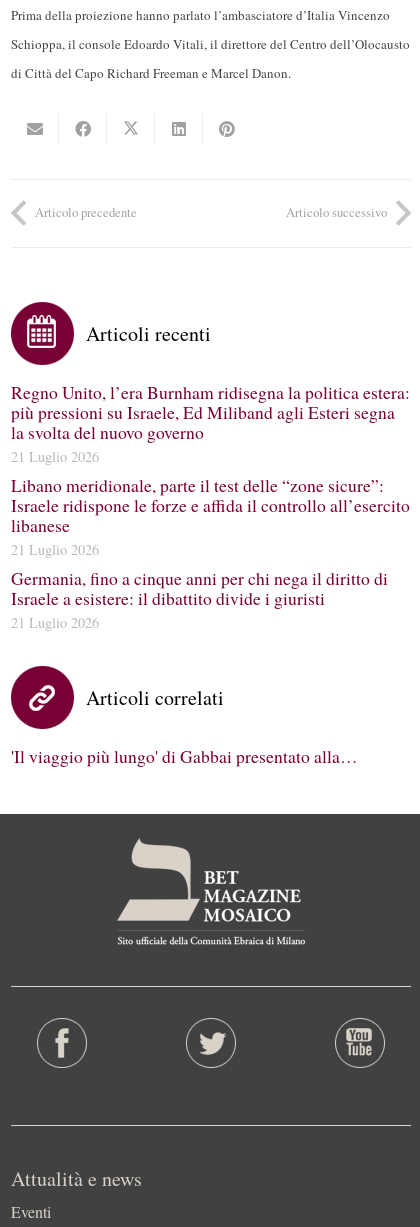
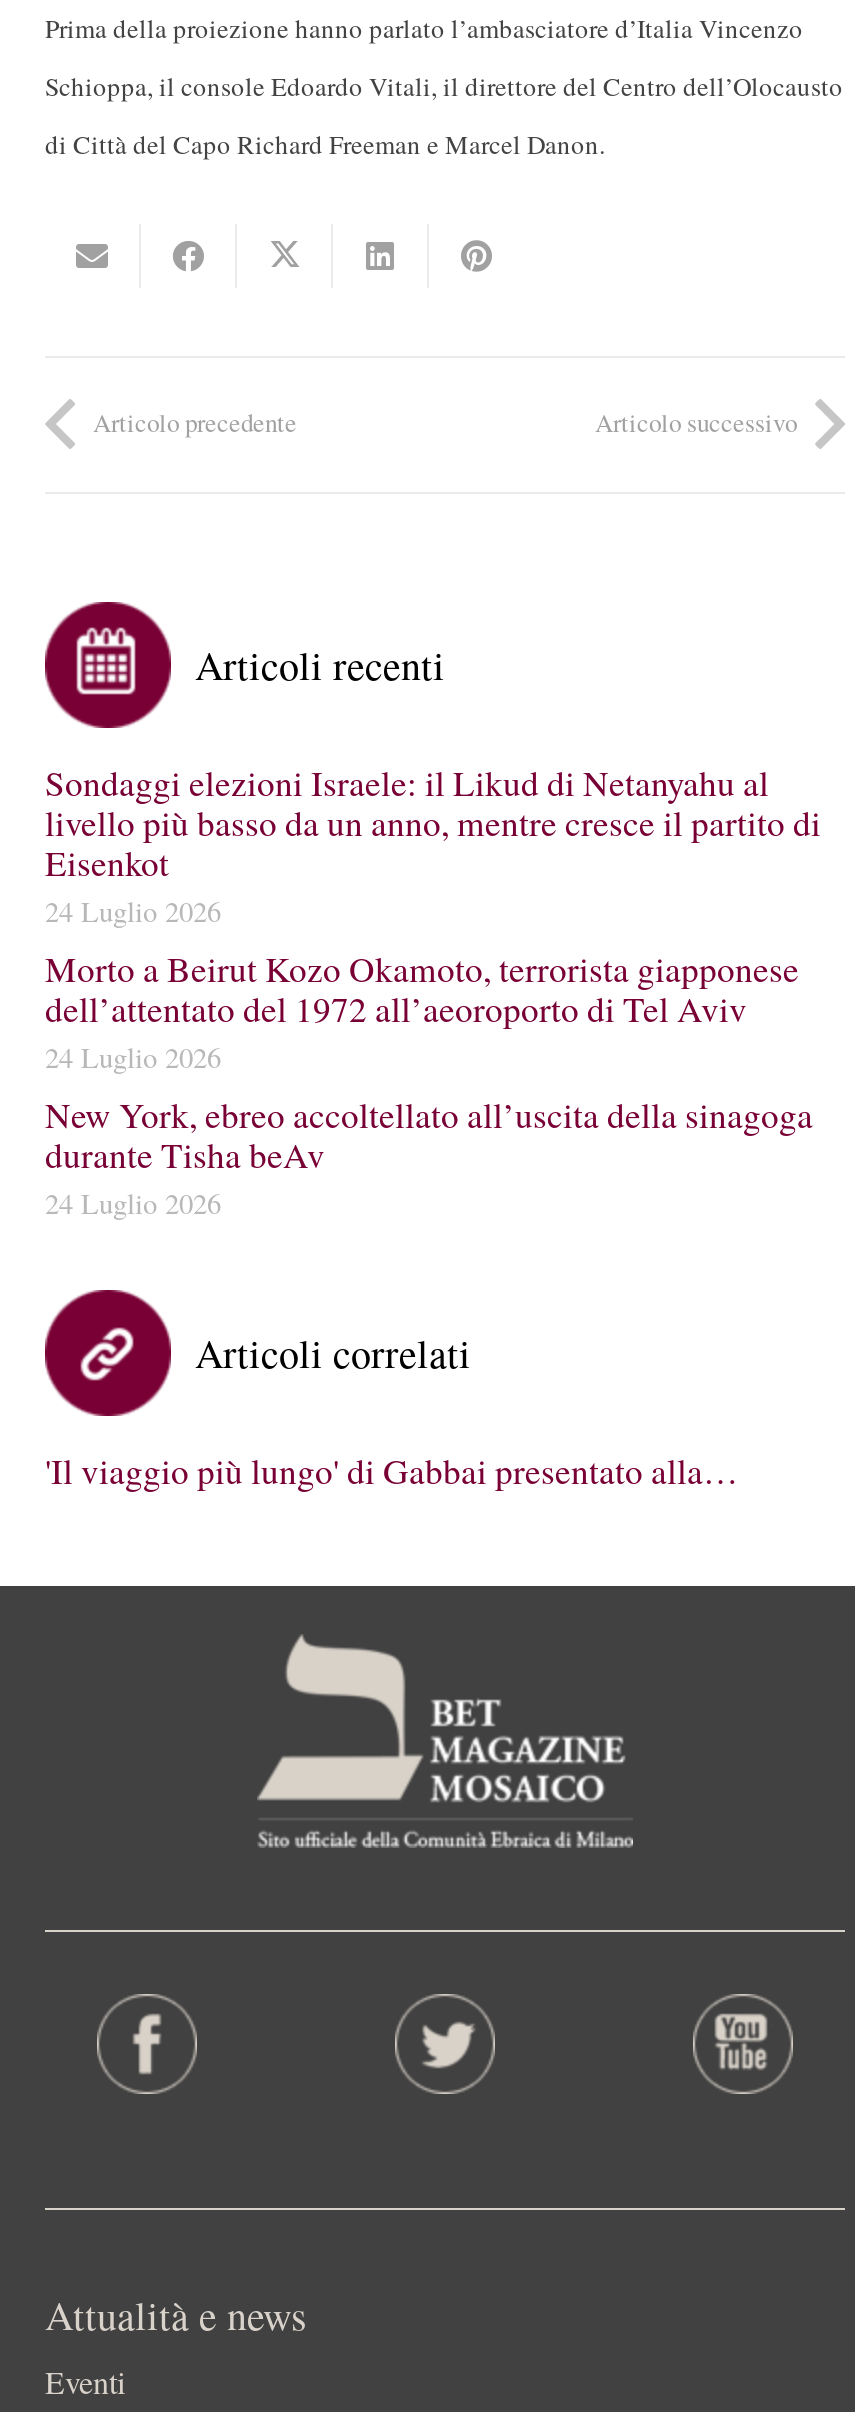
- Regno Unito, l’era Burnham ridisegna la politica estera:
- più pressioni su Israele, Ed Miliband agli Esteri segna
- la svolta del nuovo governo
- 21 Luglio 2026
- Libano meridionale, parte il test delle “zone sicure”:
- Israele ridispone le forze e affida il controllo all’esercito
- libanese
- 21 Luglio 2026
- Germania, fino a cinque anni per chi nega il diritto di
- Israele a esistere: il dibattito divide i giuristi
- 21 Luglio 2026
+ Sondaggi elezioni Israele: il Likud di Netanyahu al
+ livello più basso da un anno, mentre cresce il partito di
+ Eisenkot
+ 24 Luglio 2026
+ Morto a Beirut Kozo Okamoto, terrorista giapponese
+ dell’attentato del 1972 all’aeoroporto di Tel Aviv
+ 24 Luglio 2026
+ New York, ebreo accoltellato all’uscita della sinagoga
+ durante Tisha beAv
+ 24 Luglio 2026
